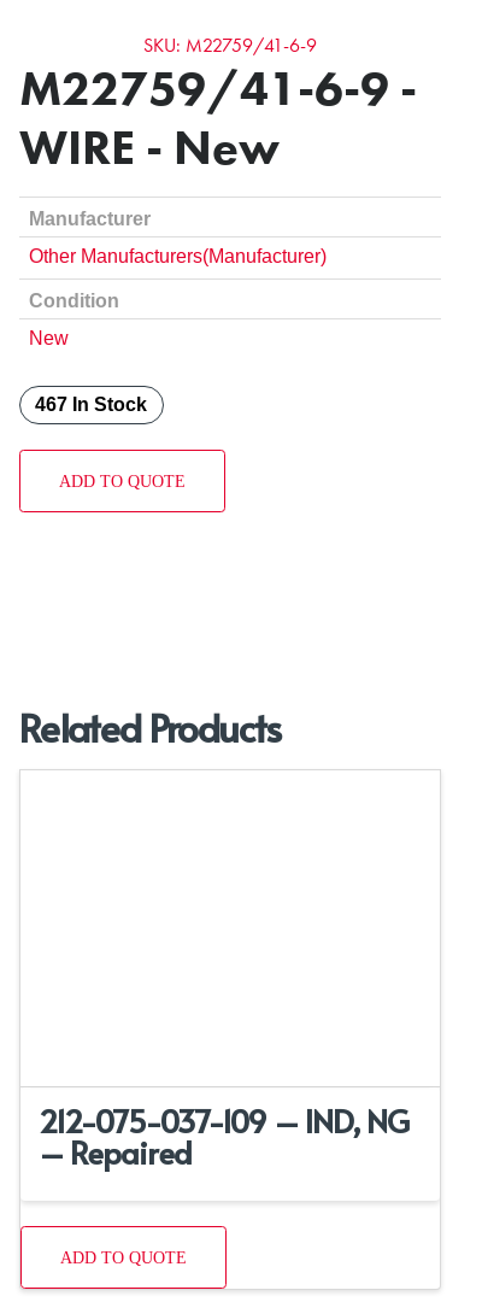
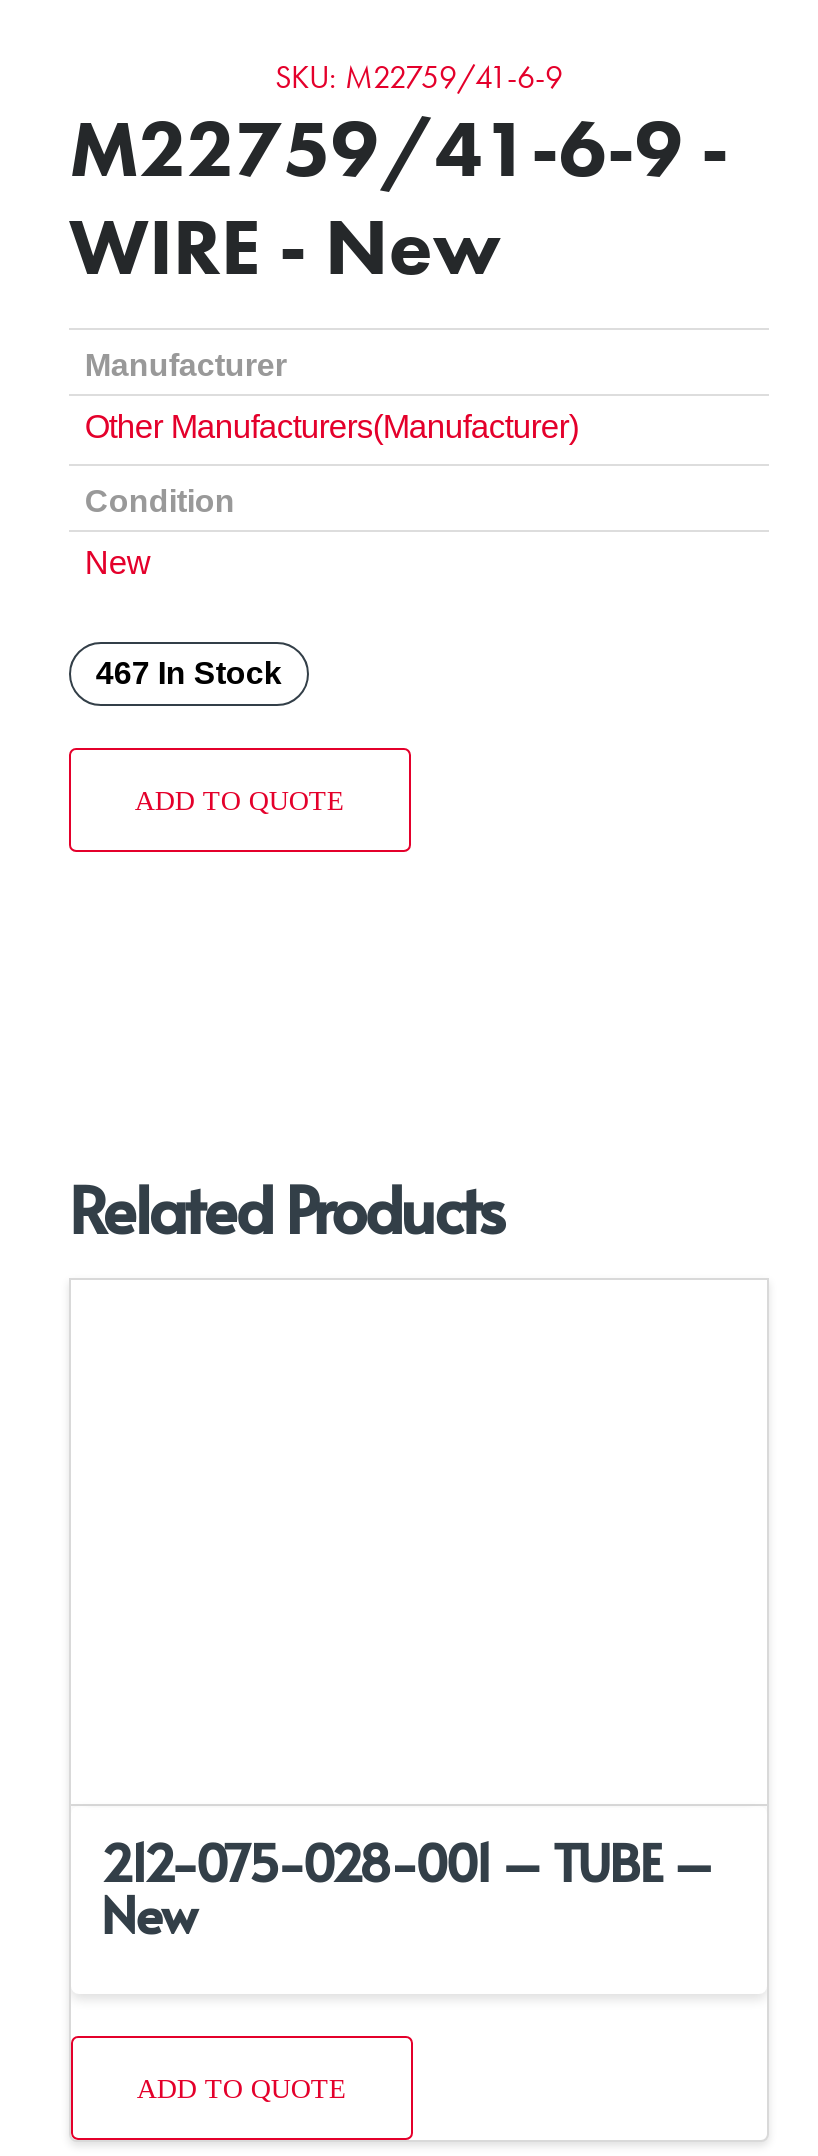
- 212-075-037-109 – IND, NG
- – Repaired
+ 212-075-028-001 – TUBE –
+ New
